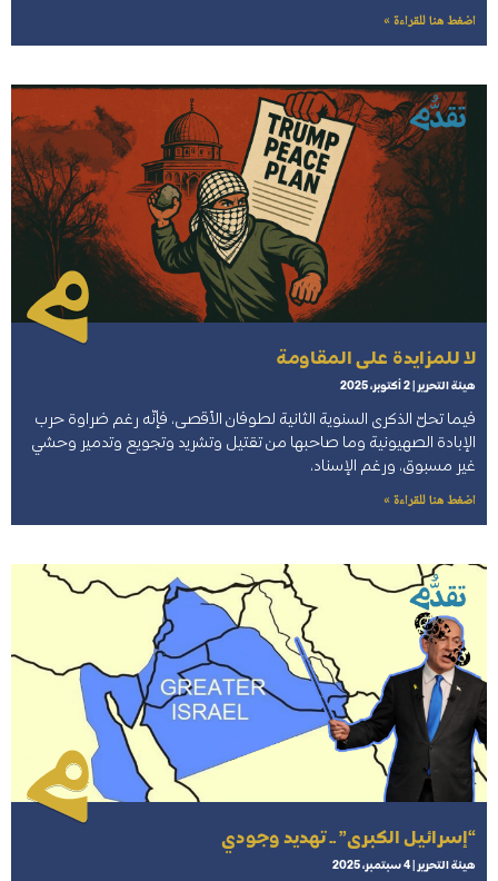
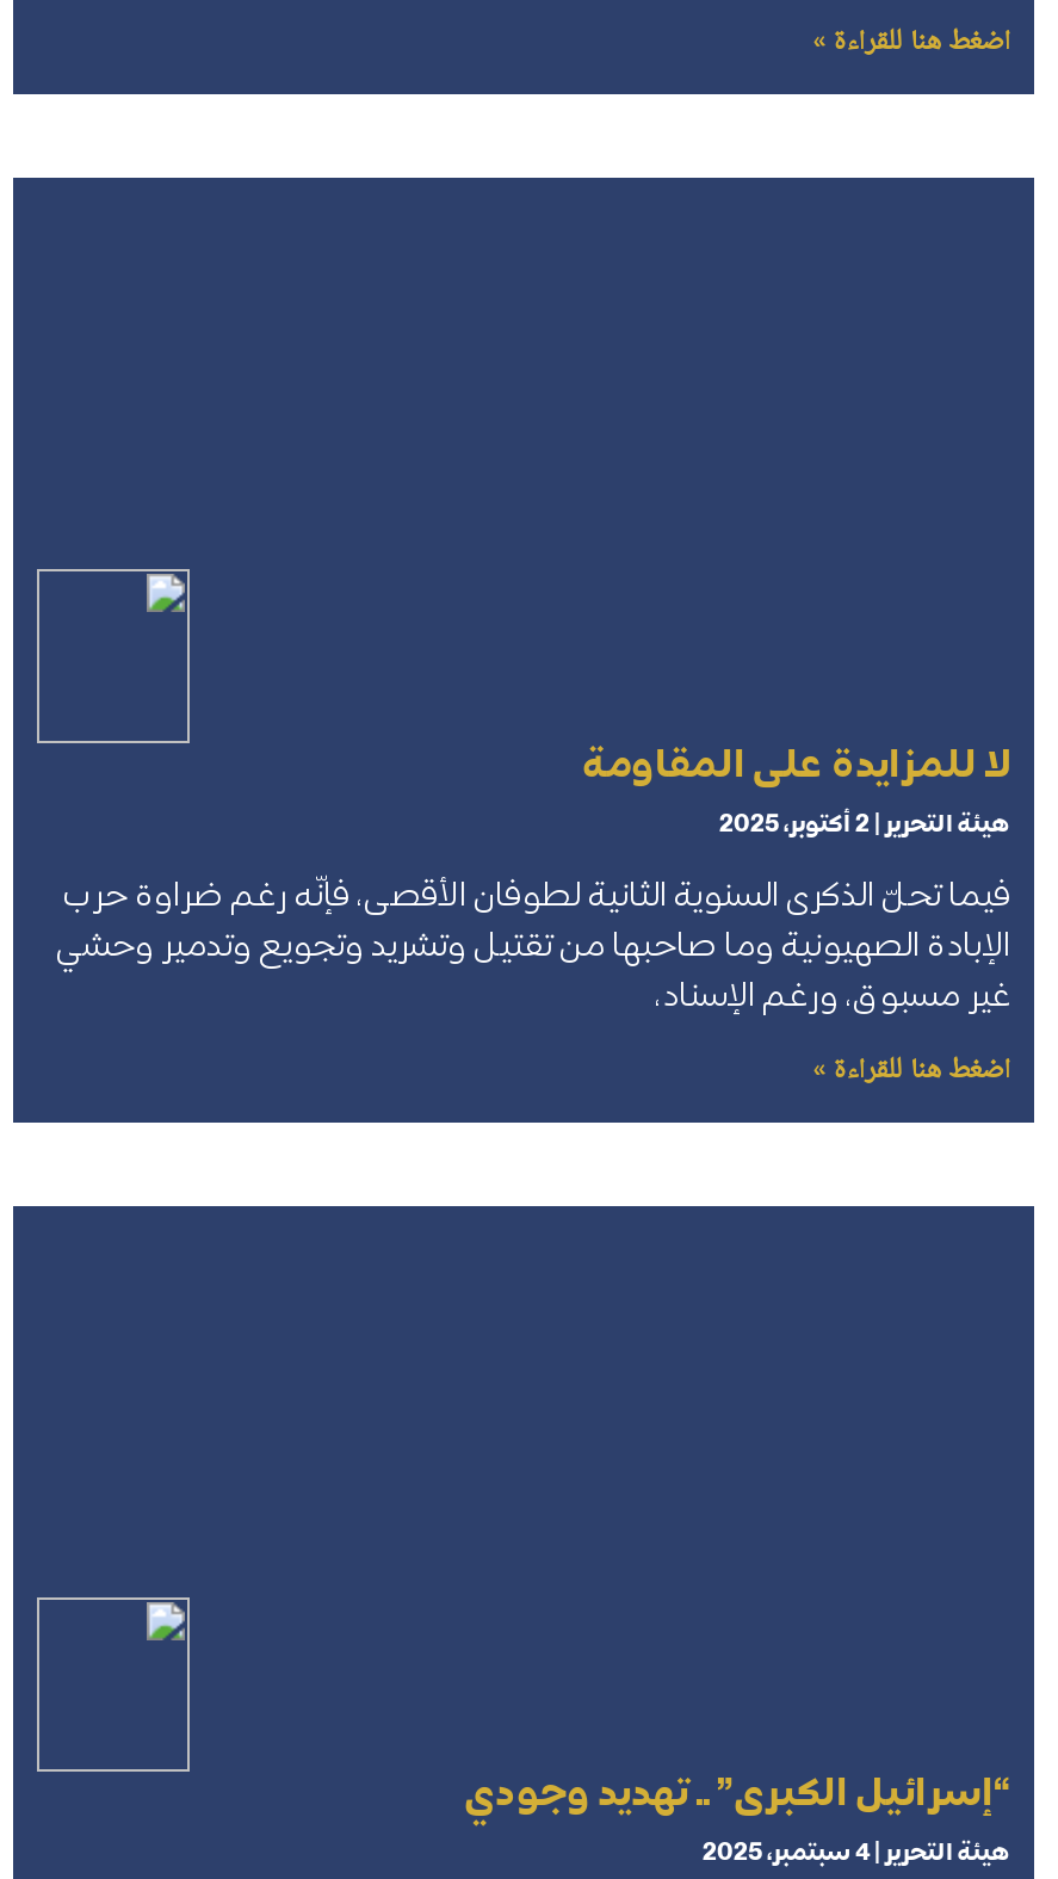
- [image]

- [image]
